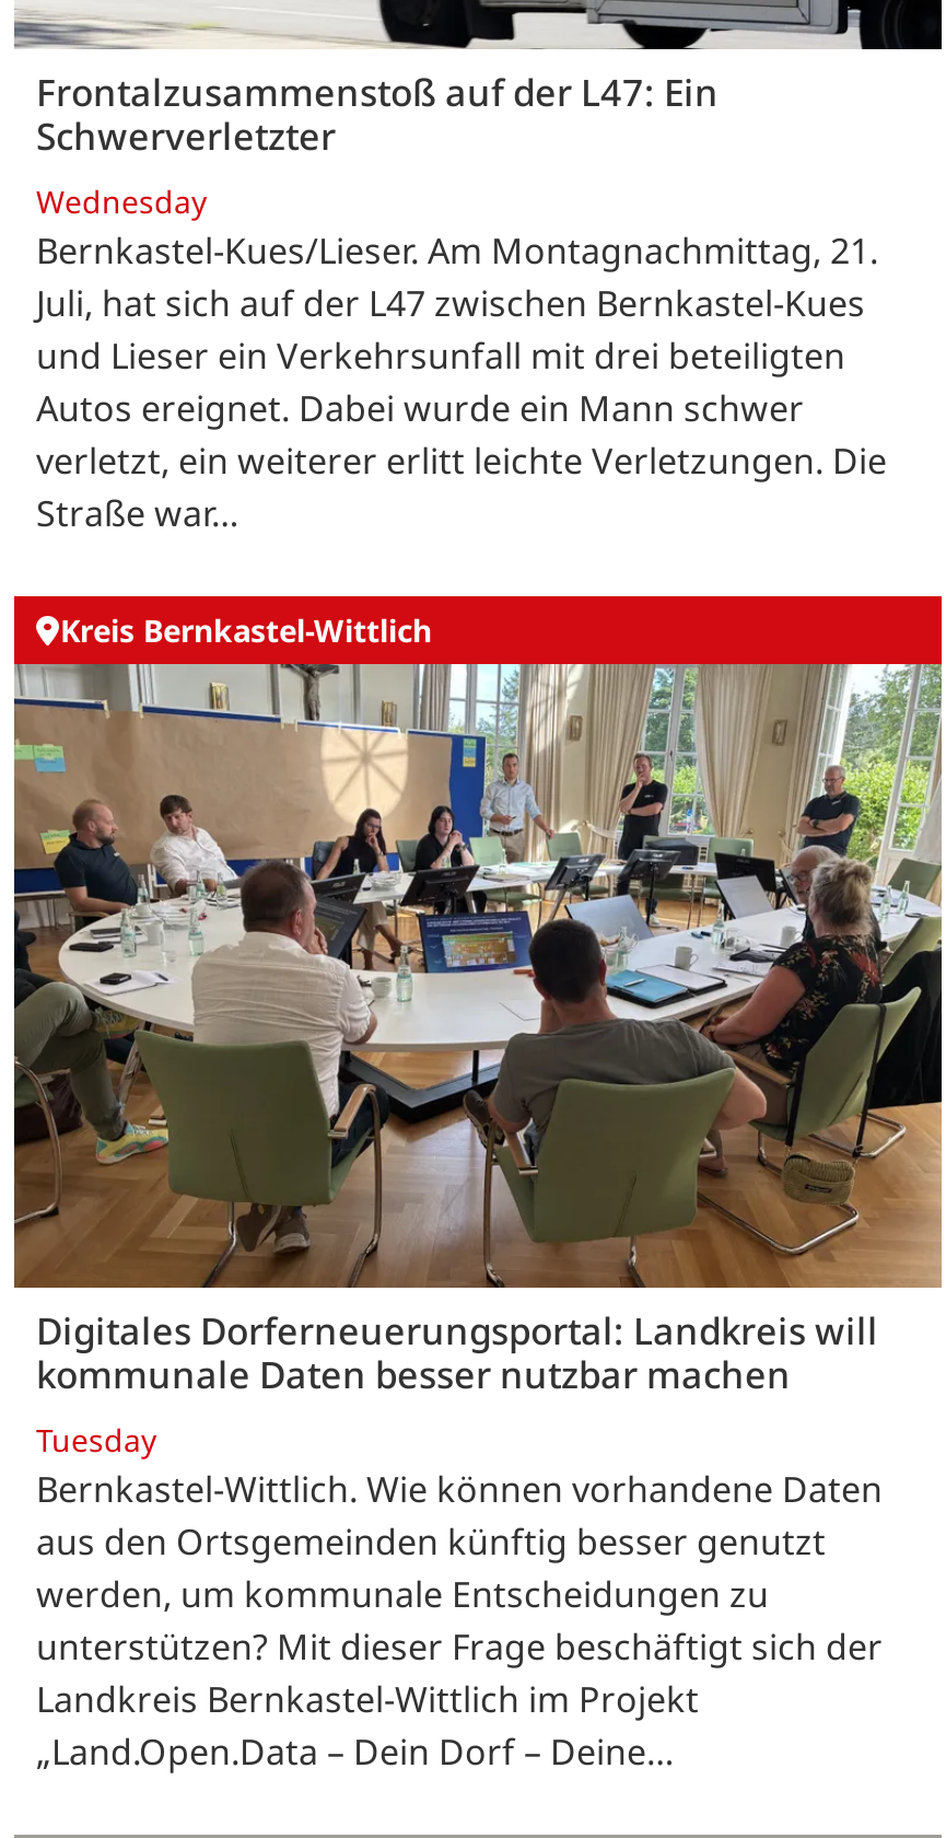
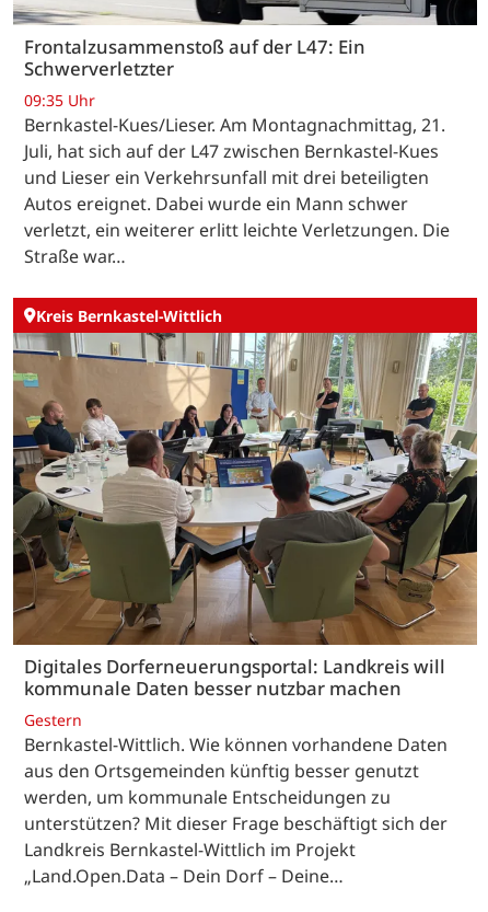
- Wednesday
+ 09:35 Uhr

- Tuesday
+ Gestern
